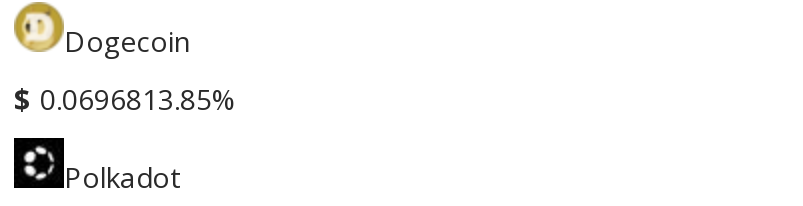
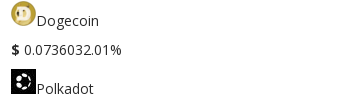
- $ 0.0696813.85%
+ $ 0.0736032.01%
